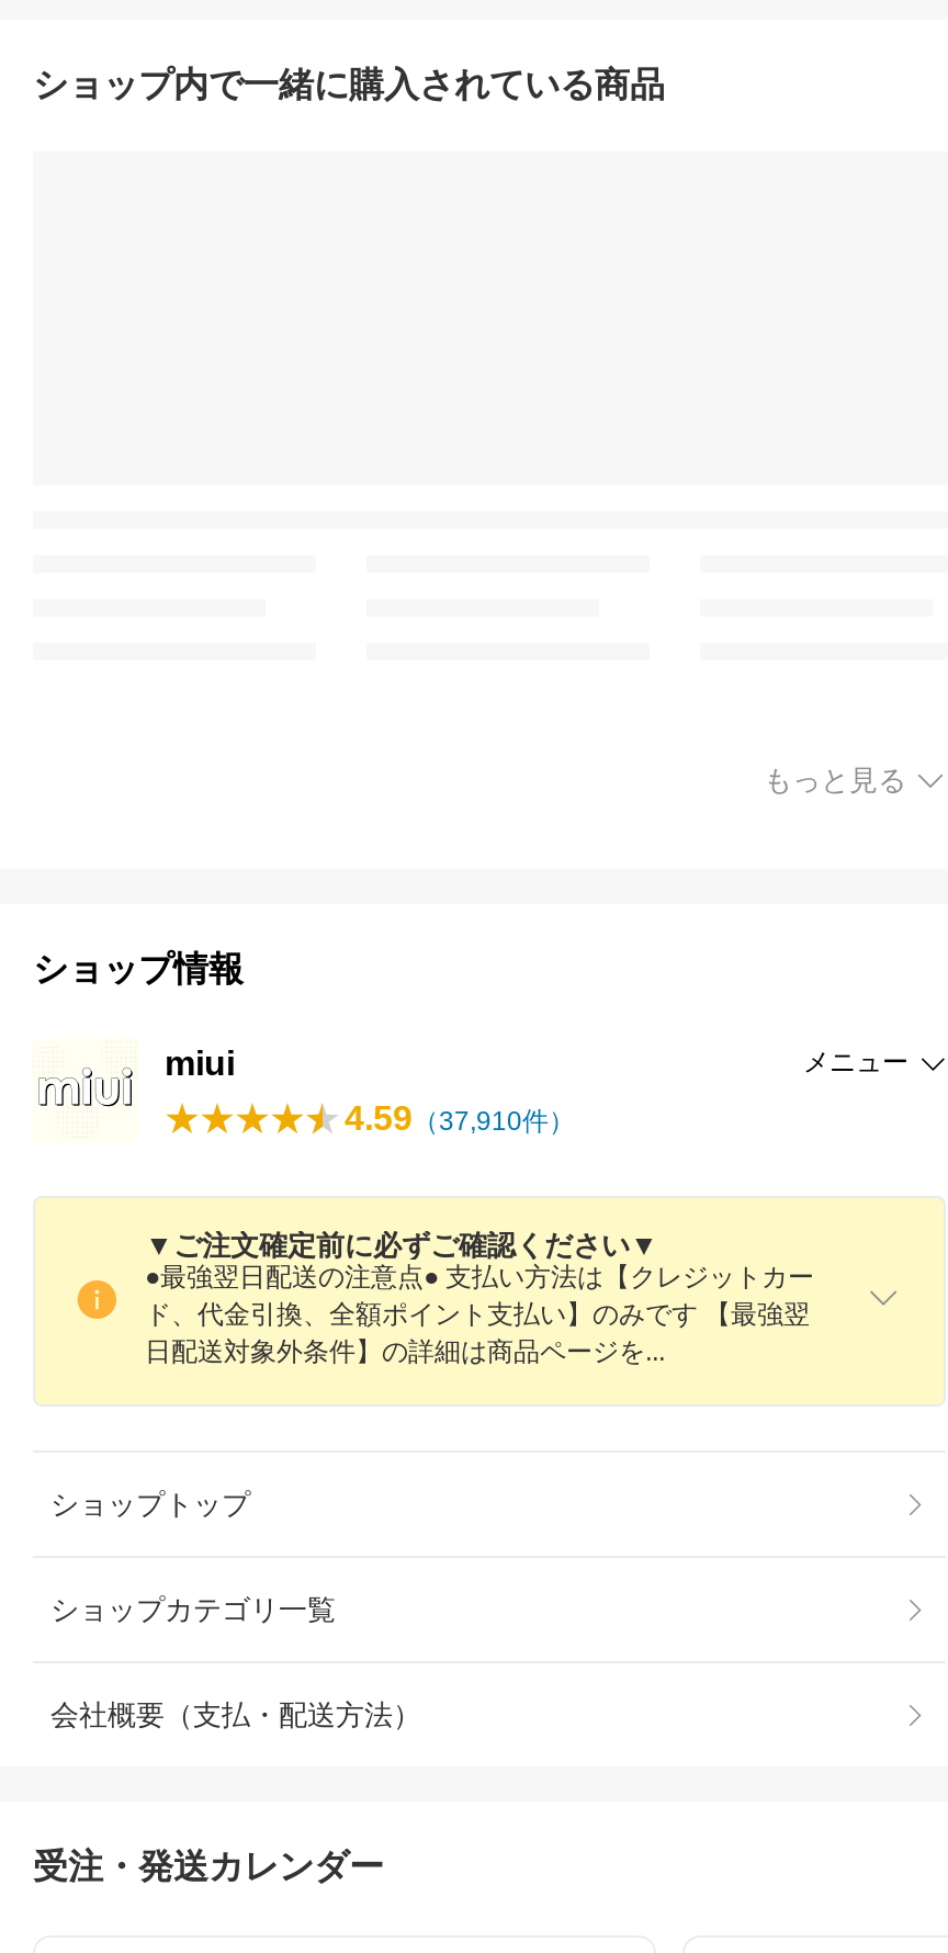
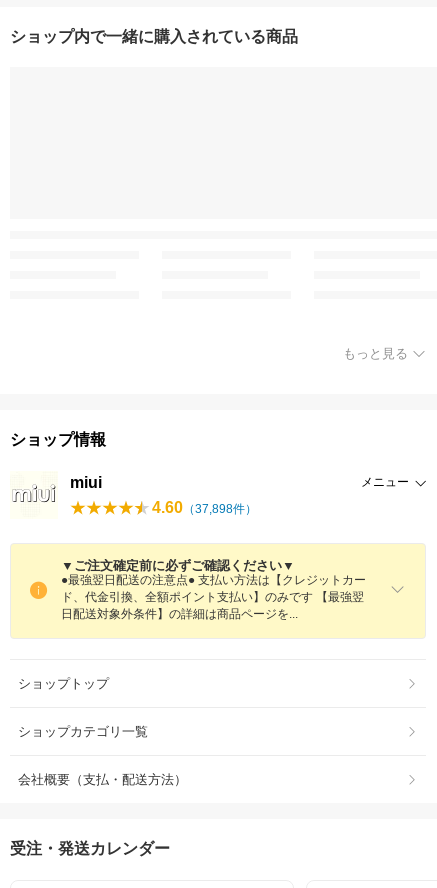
- 4.59（37,910件）
+ 4.60（37,898件）
